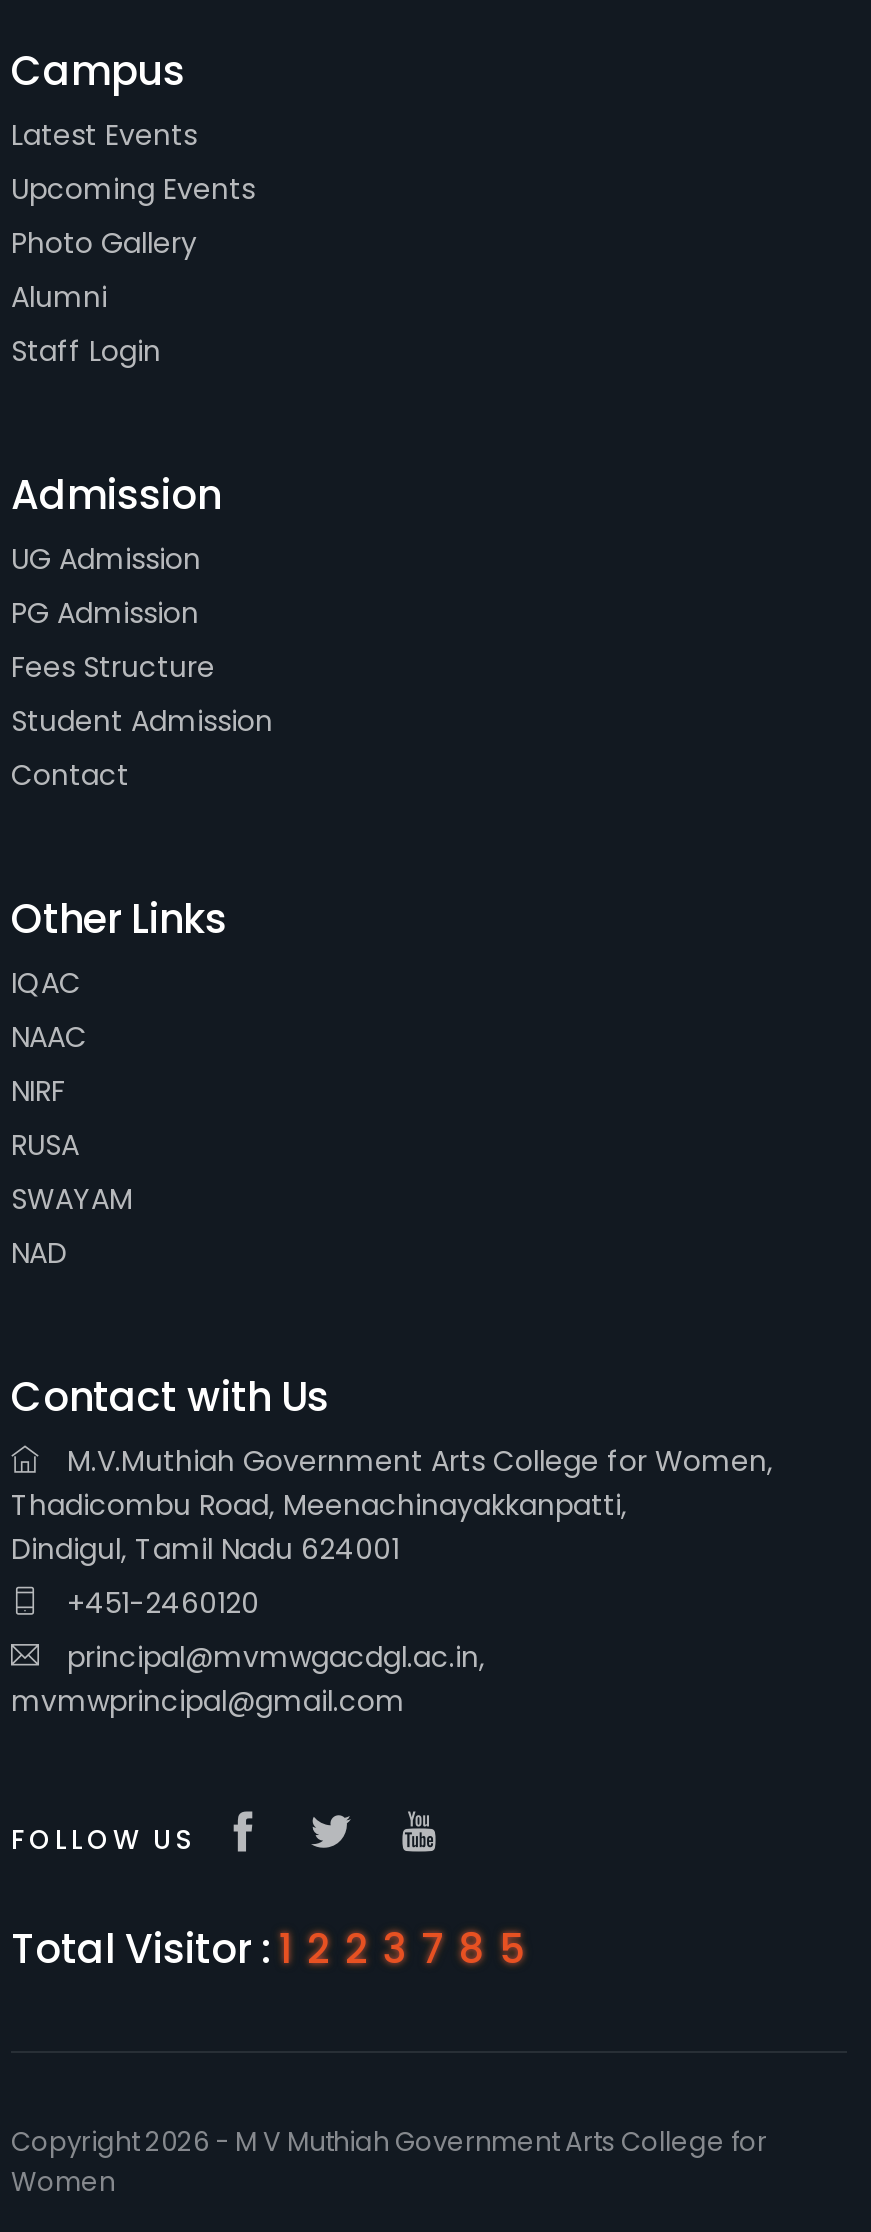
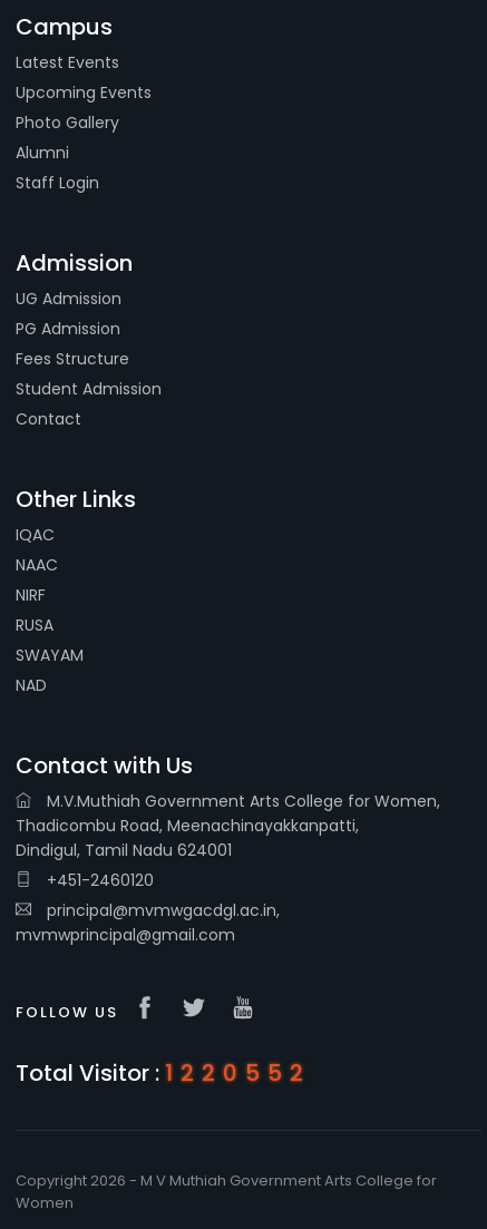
- Total Visitor : 1223785
+ Total Visitor : 1220552
